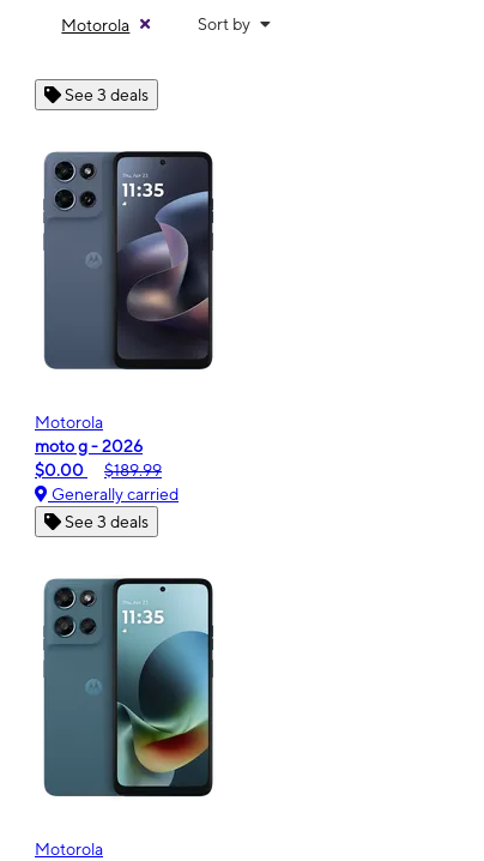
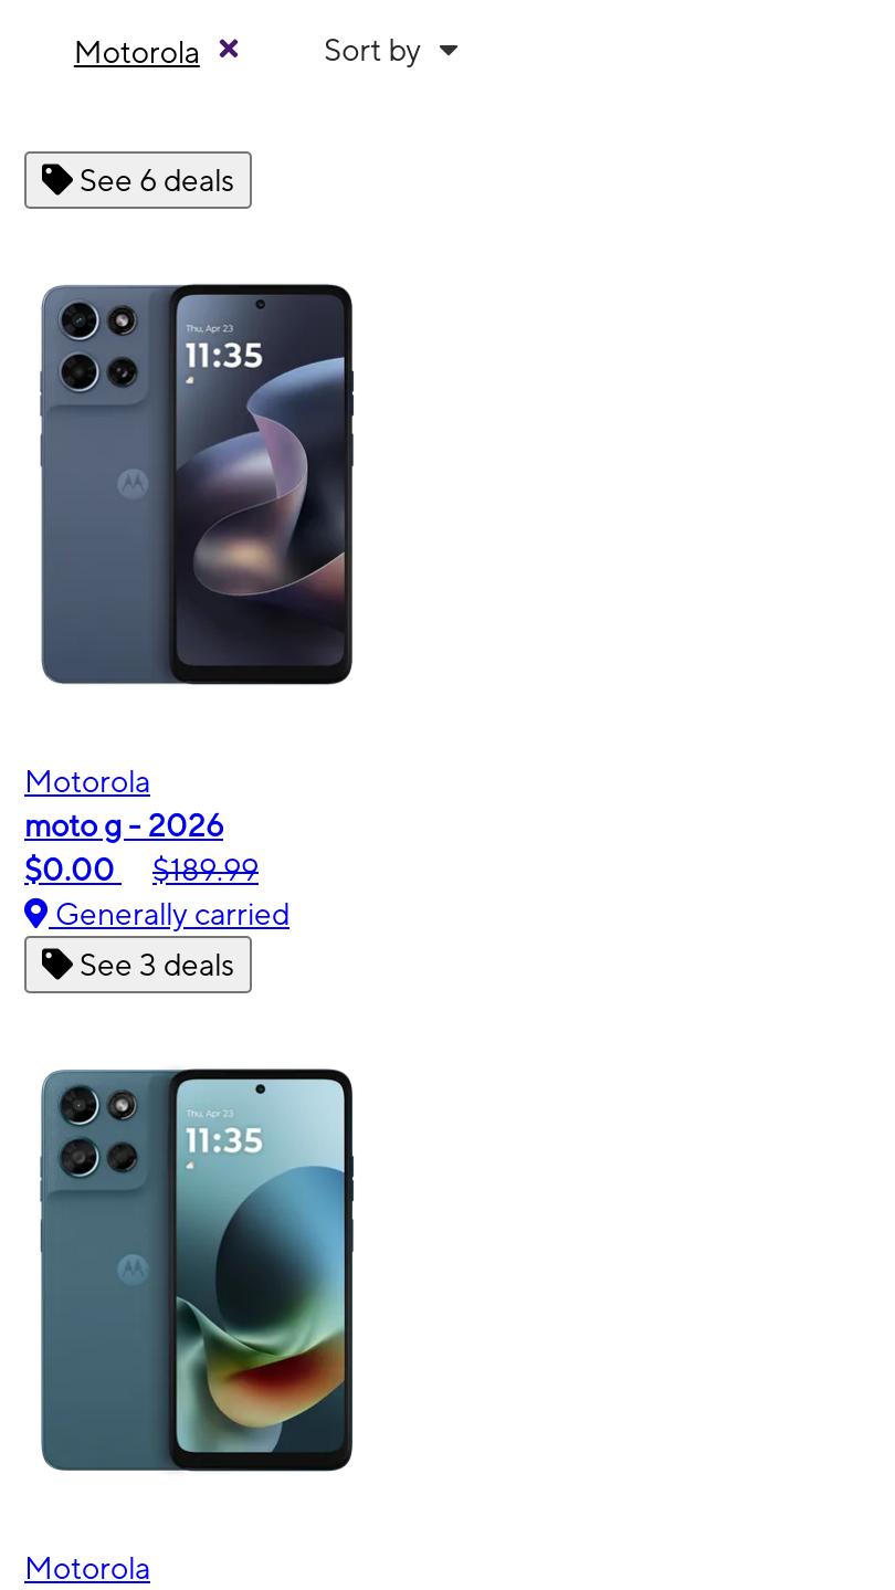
- See 3 deals
+ See 6 deals
